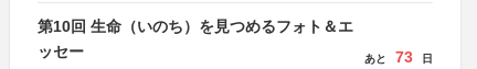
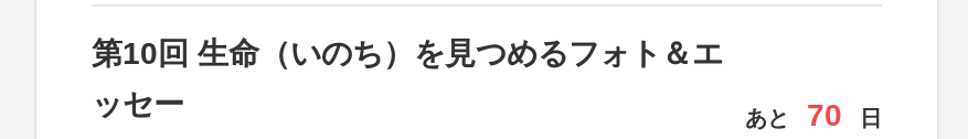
- あと 73 日
+ あと 70 日
